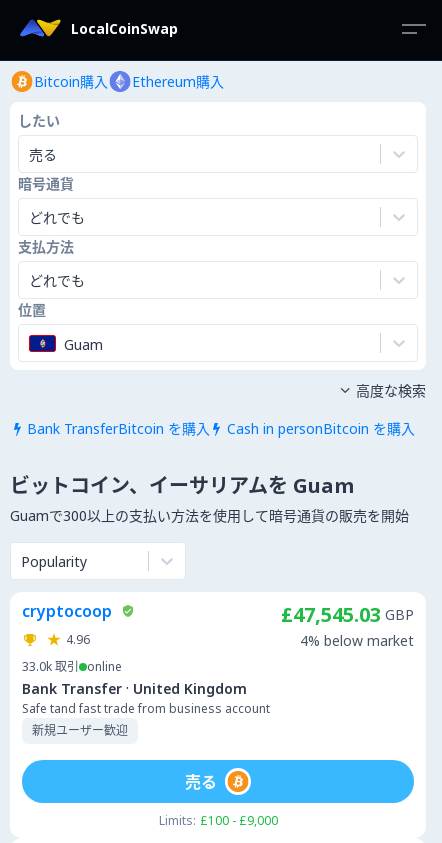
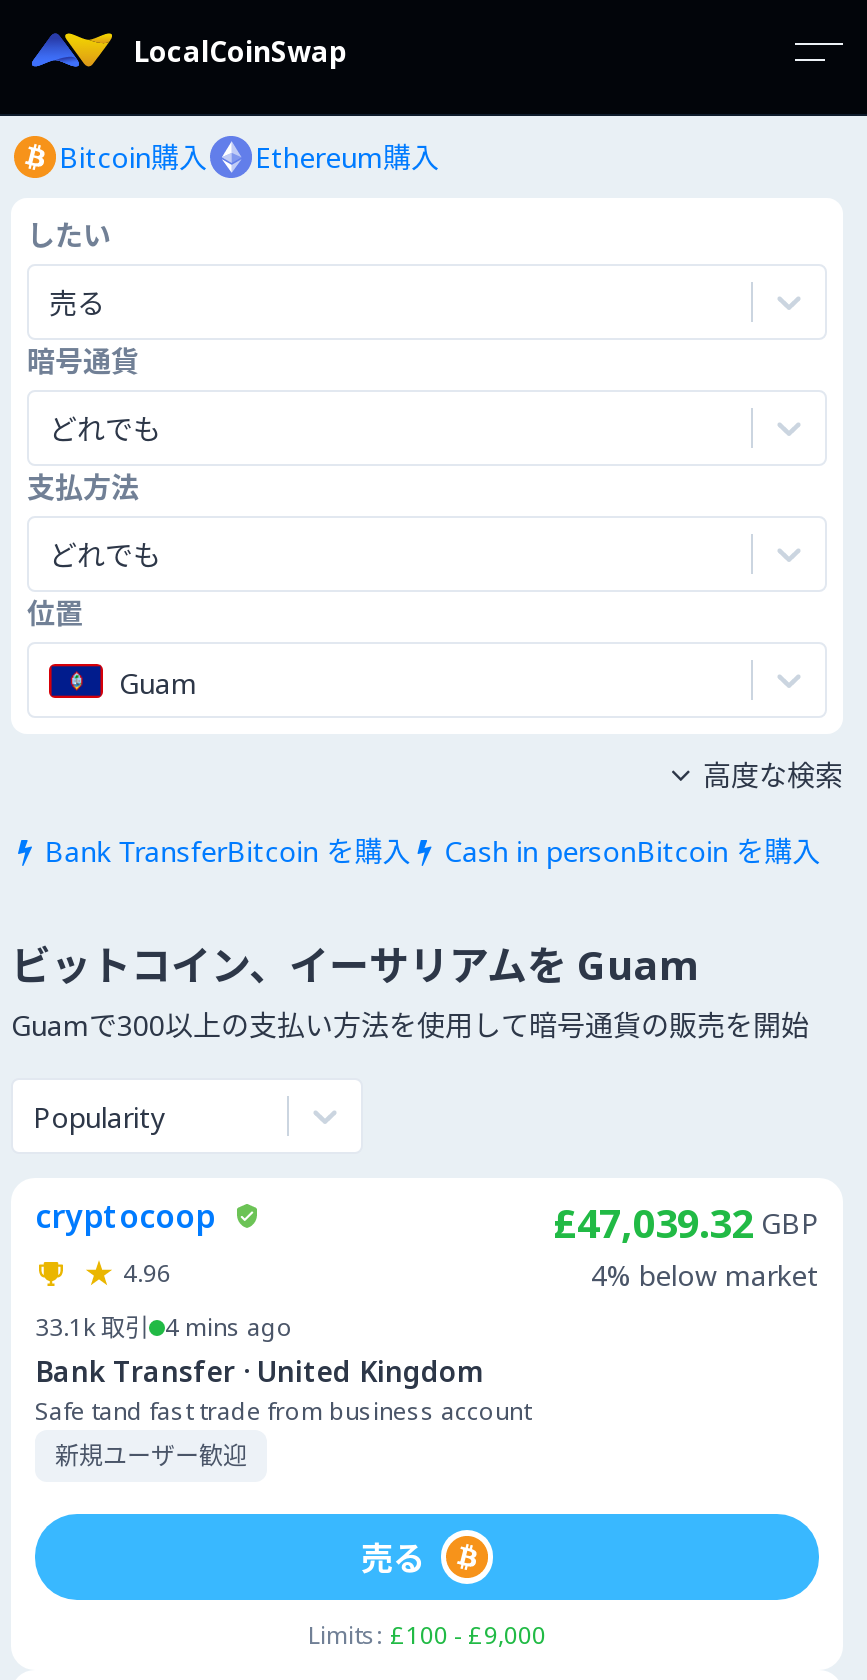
- £47,545.03 GBP
+ £47,039.32 GBP

- 33.0k 取引 online
+ 33.1k 取引 4 mins ago
